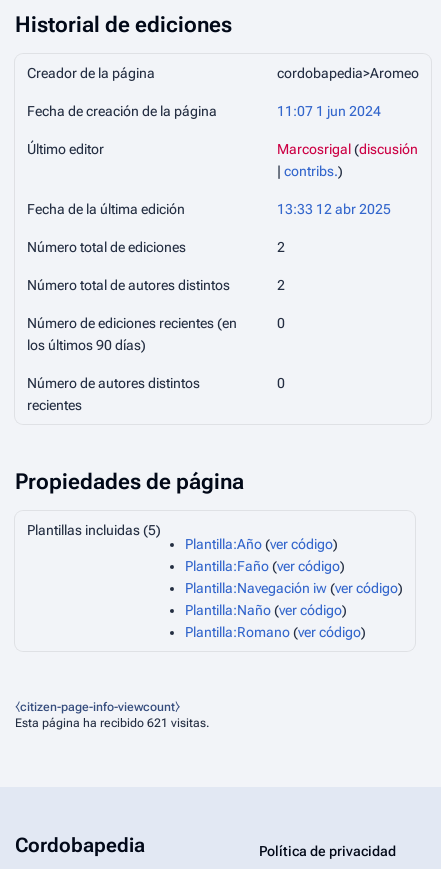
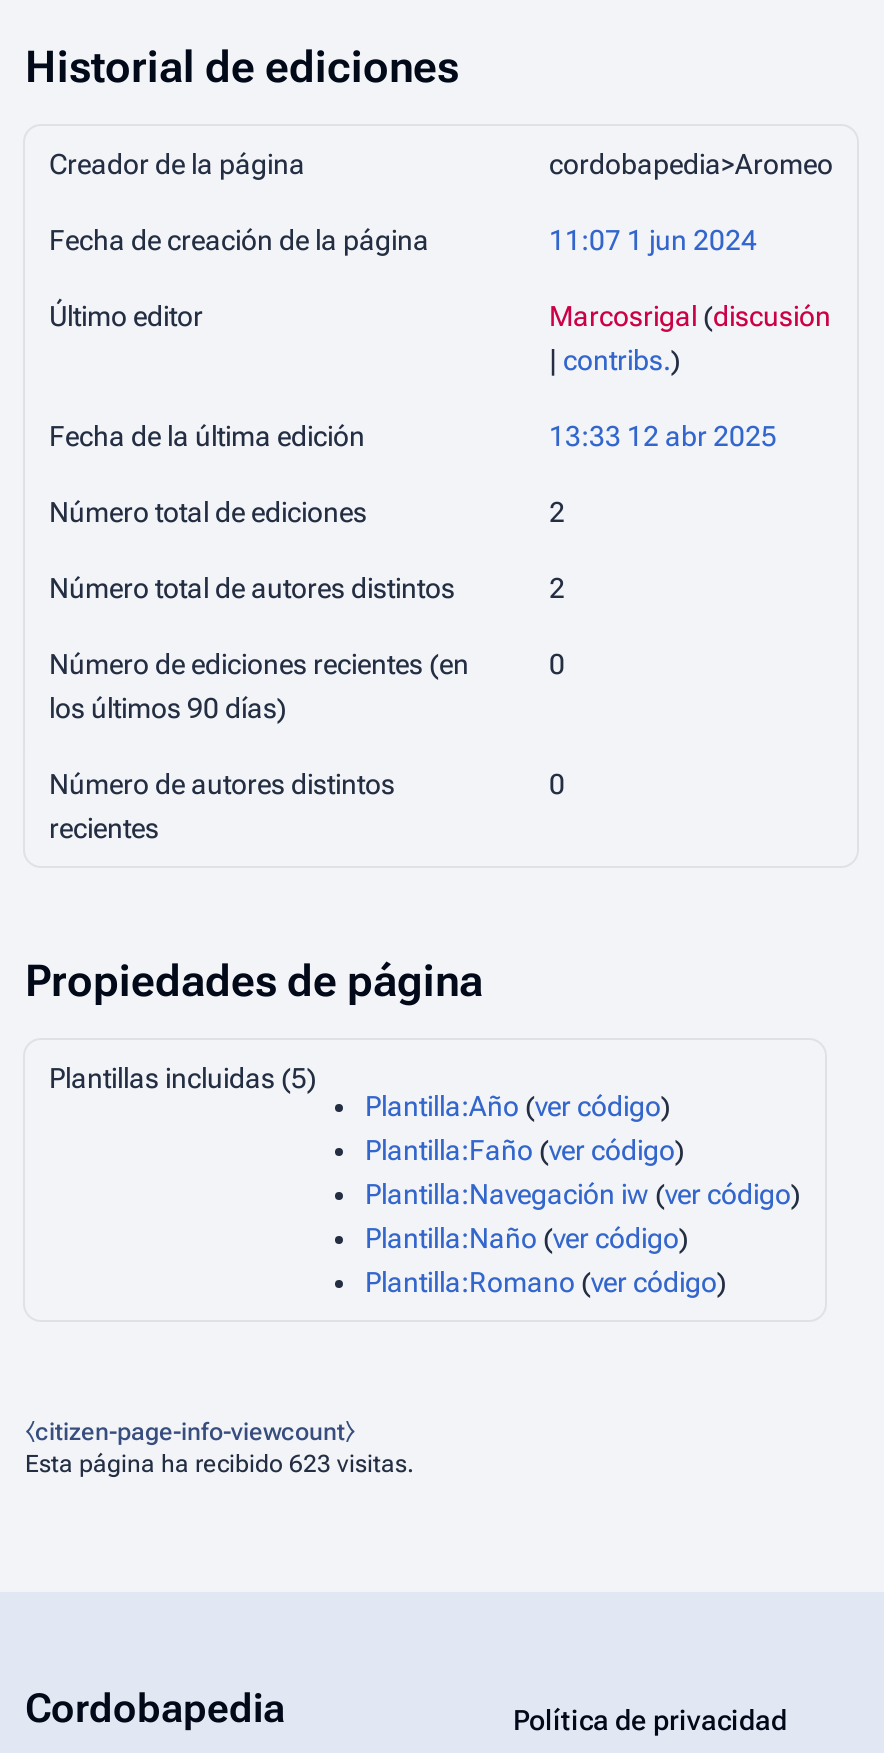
- Esta página ha recibido 621 visitas.
+ Esta página ha recibido 623 visitas.
